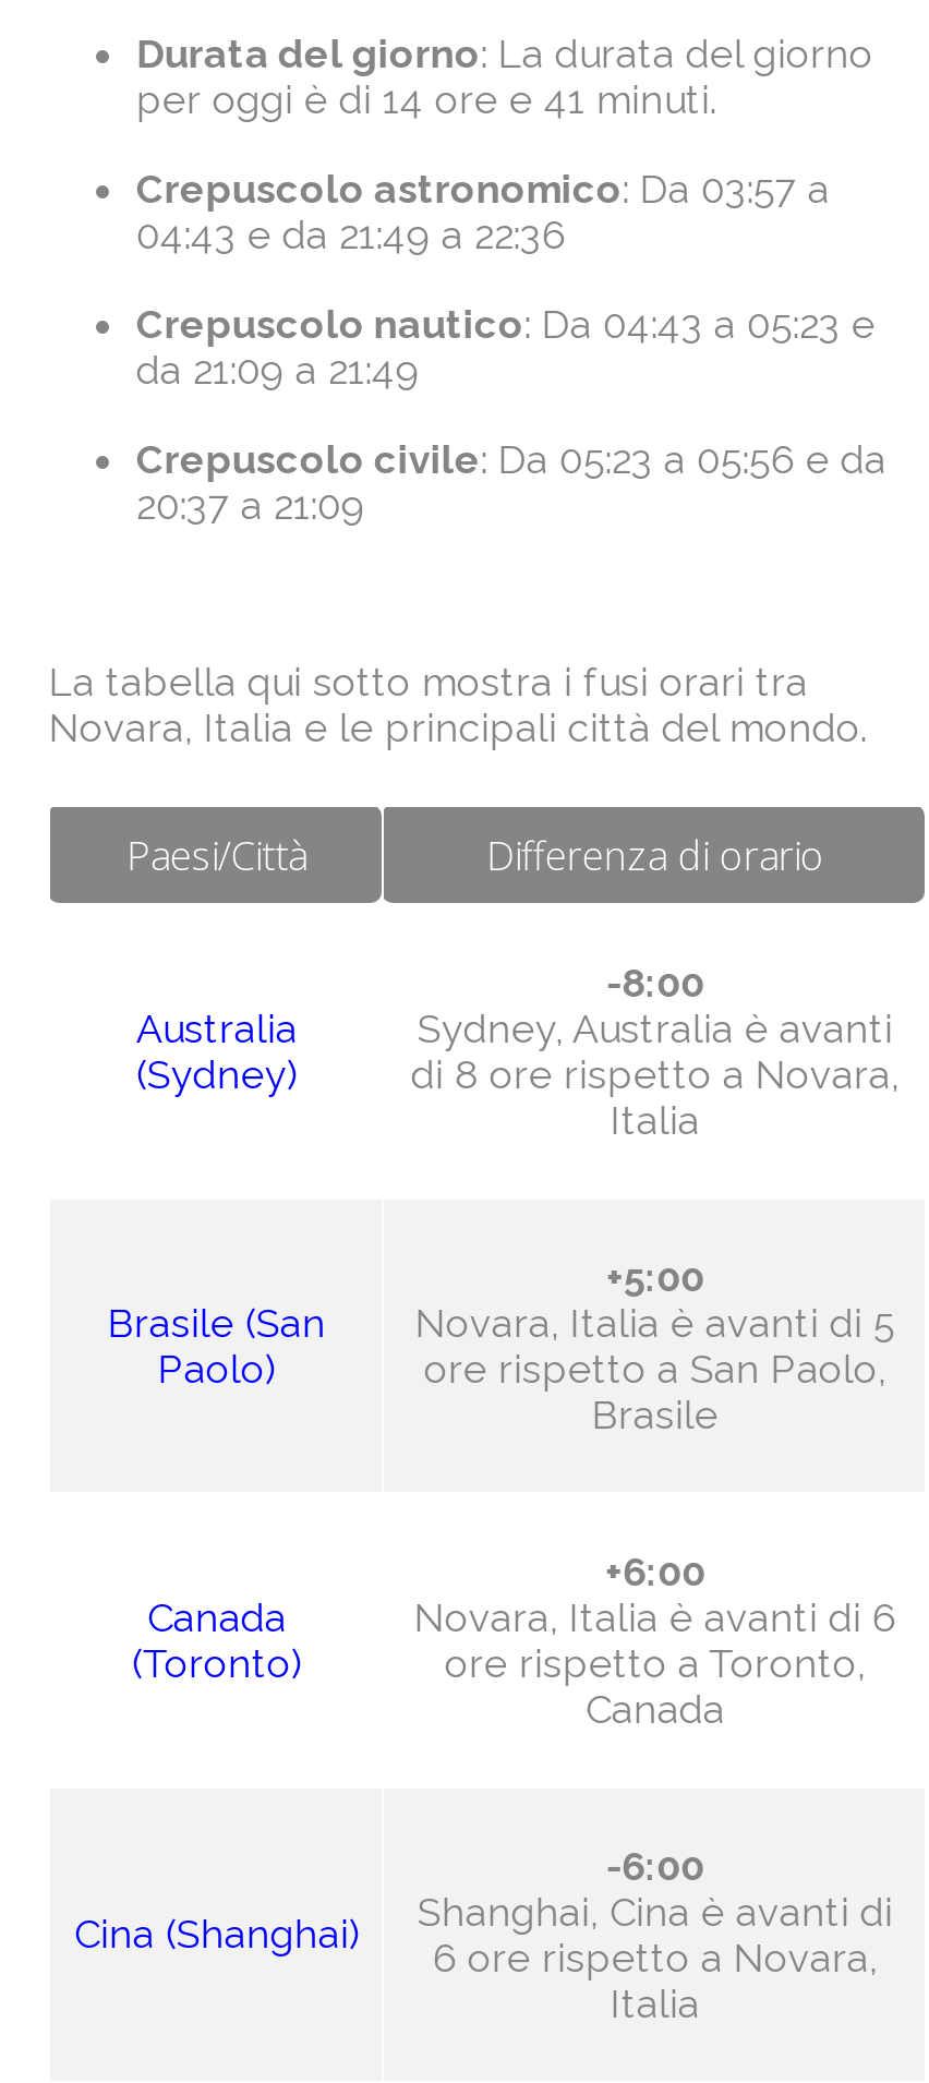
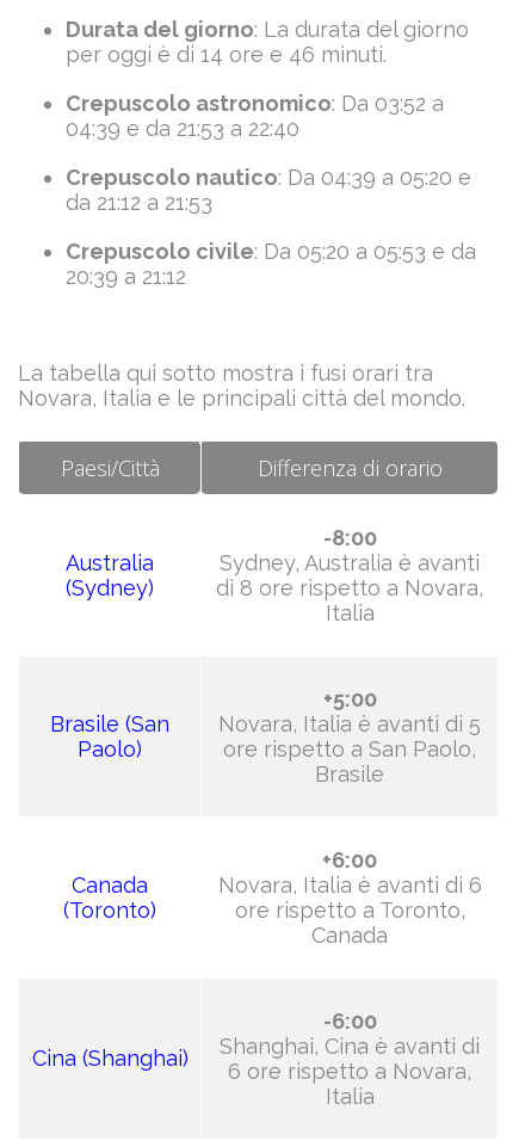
- per oggi è di 14 ore e 41 minuti.
+ per oggi è di 14 ore e 46 minuti.

- Crepuscolo astronomico: Da 03:57 a
+ Crepuscolo astronomico: Da 03:52 a

- 04:43 e da 21:49 a 22:36
+ 04:39 e da 21:53 a 22:40

- Crepuscolo nautico: Da 04:43 a 05:23 e
+ Crepuscolo nautico: Da 04:39 a 05:20 e

- da 21:09 a 21:49
+ da 21:12 a 21:53

- Crepuscolo civile: Da 05:23 a 05:56 e da
+ Crepuscolo civile: Da 05:20 a 05:53 e da

- 20:37 a 21:09
+ 20:39 a 21:12
